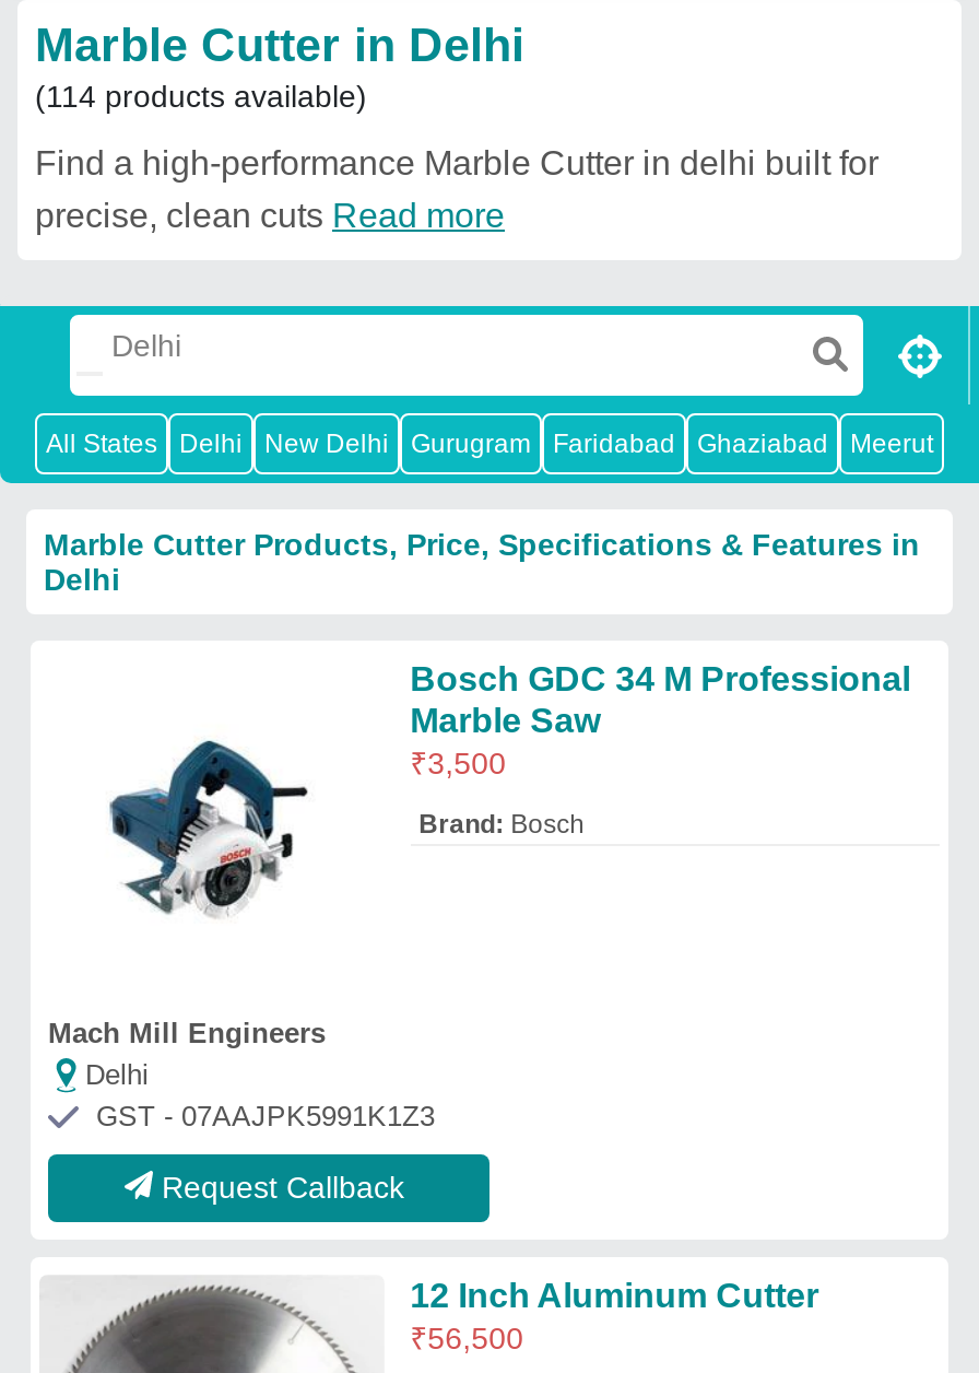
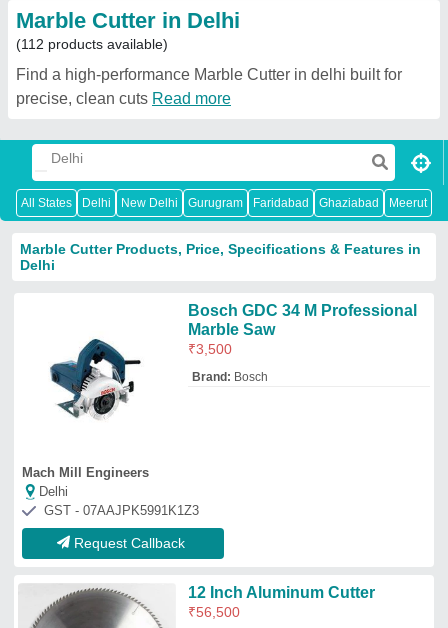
- (114 products available)
+ (112 products available)
